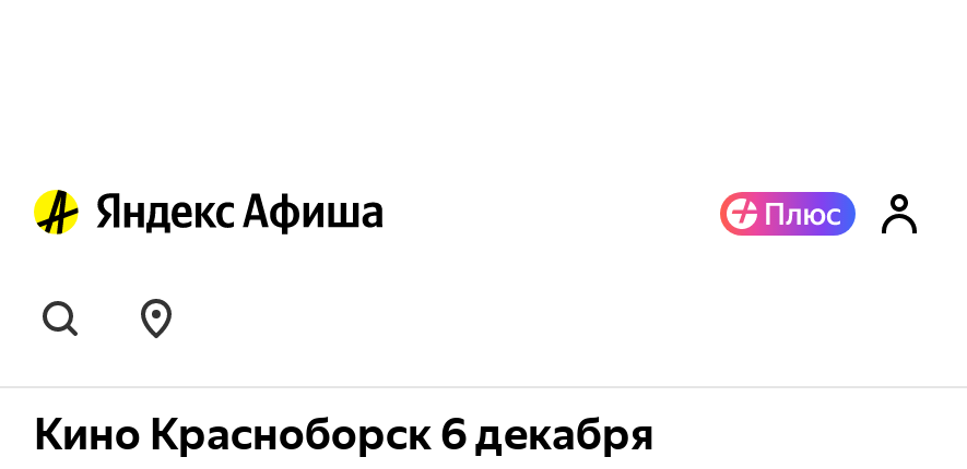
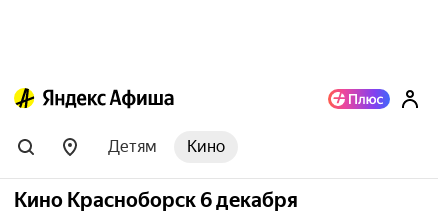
+ Детям
+ Кино
